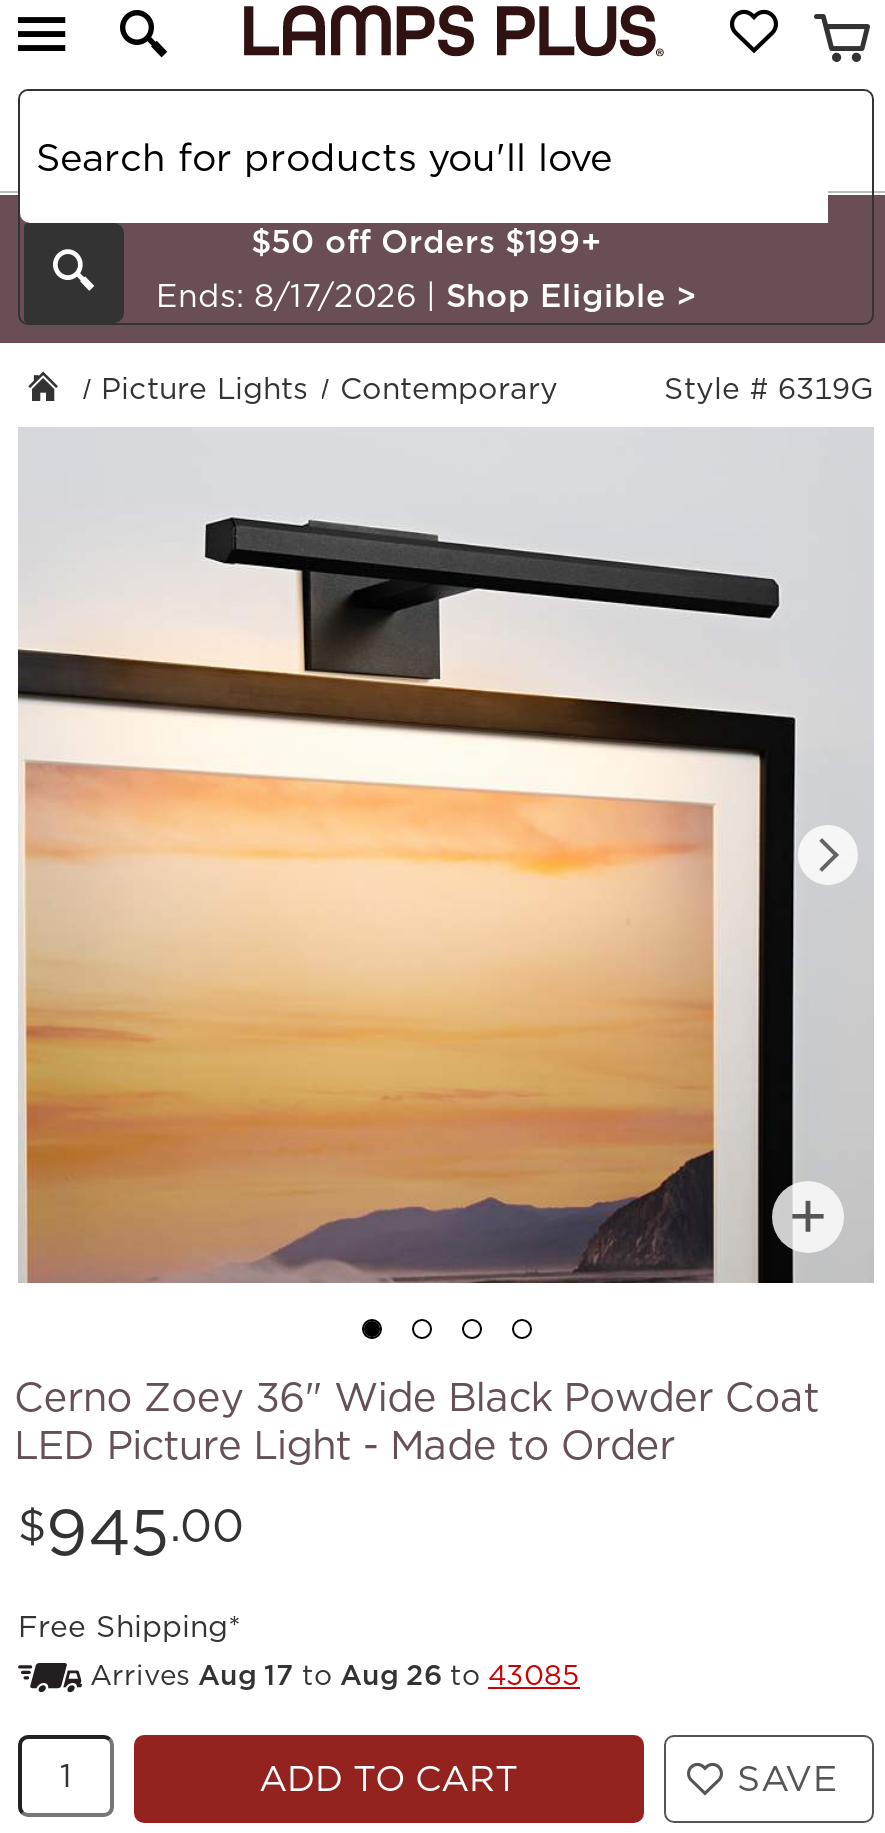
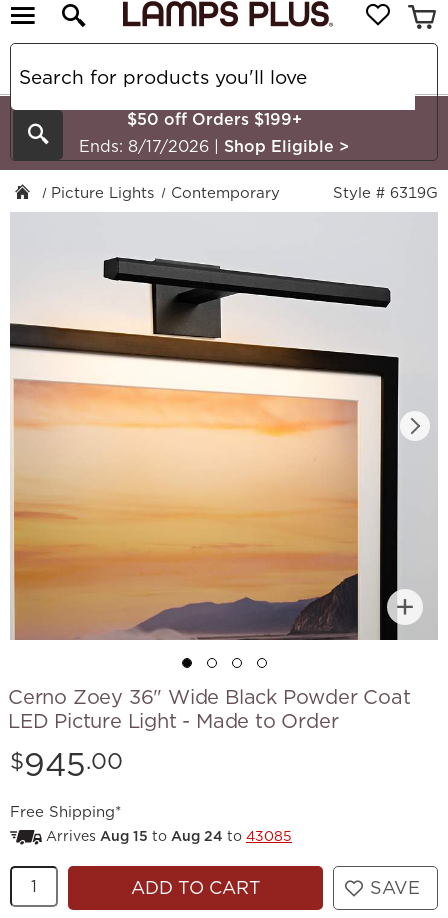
- Arrives Aug 17 to Aug 26 to 43085
+ Arrives Aug 15 to Aug 24 to 43085
